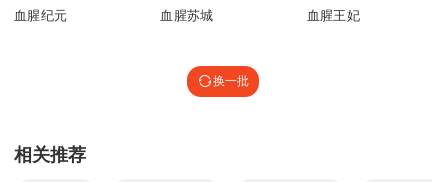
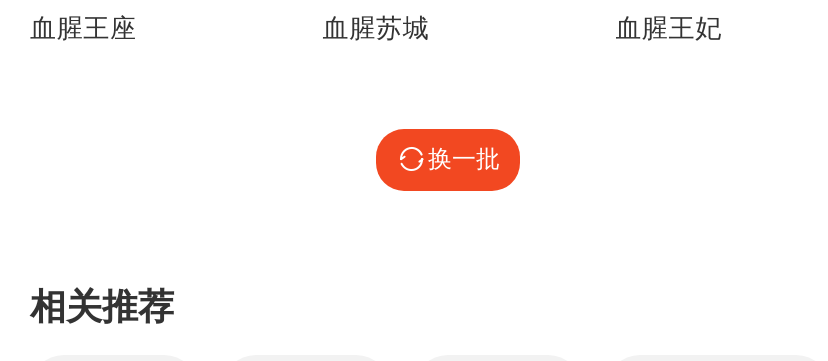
- 血腥纪元
+ 血腥王座
